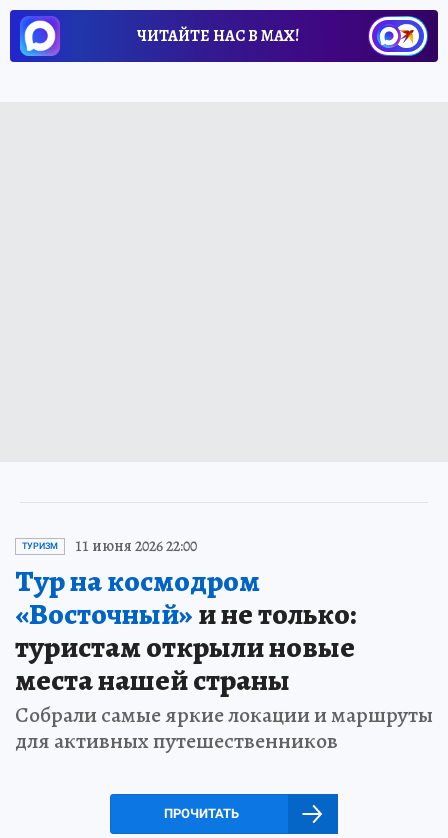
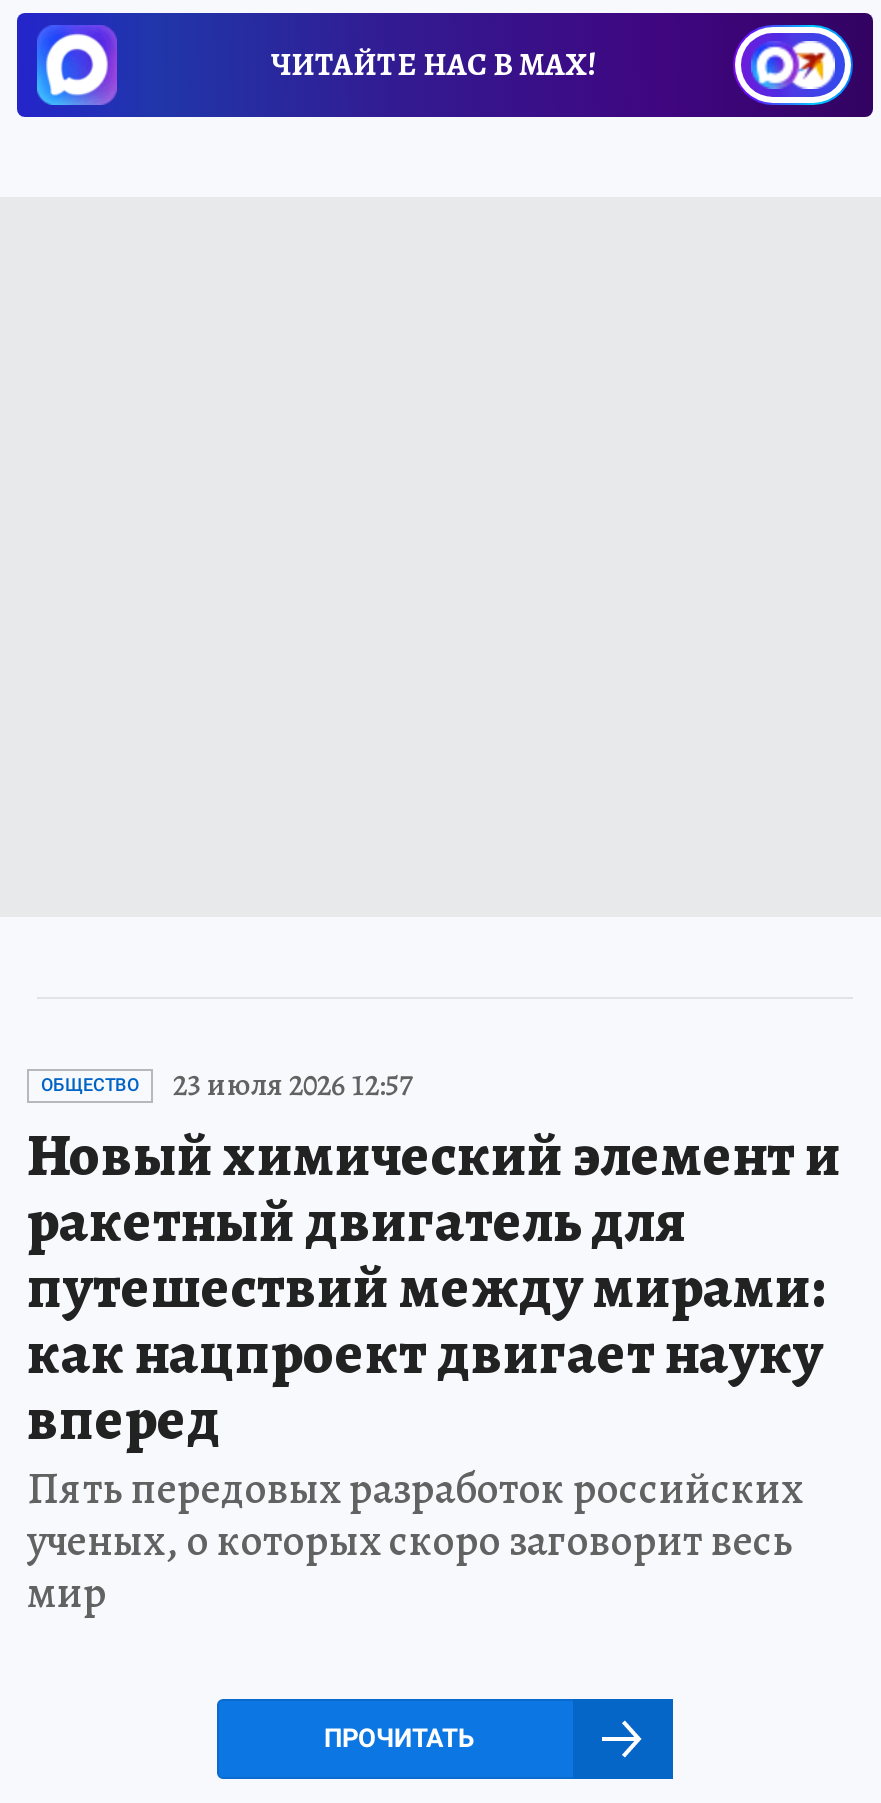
- ТУРИЗМ
- 11 июня 2026 22:00
- Тур на космодром
- «Восточный»и не только:
- туристам открыли новые
- места нашей страны
- Собрали самые яркие локации и маршруты
- для активных путешественников
+ ОБЩЕСТВО
+ 23 июля 2026 12:57
+ Новый химический элемент и
+ ракетный двигатель для
+ путешествий между мирами:
+ как нацпроект двигает науку
+ вперед
+ Пять передовых разработок российских
+ ученых, о которых скоро заговорит весь
+ мир
